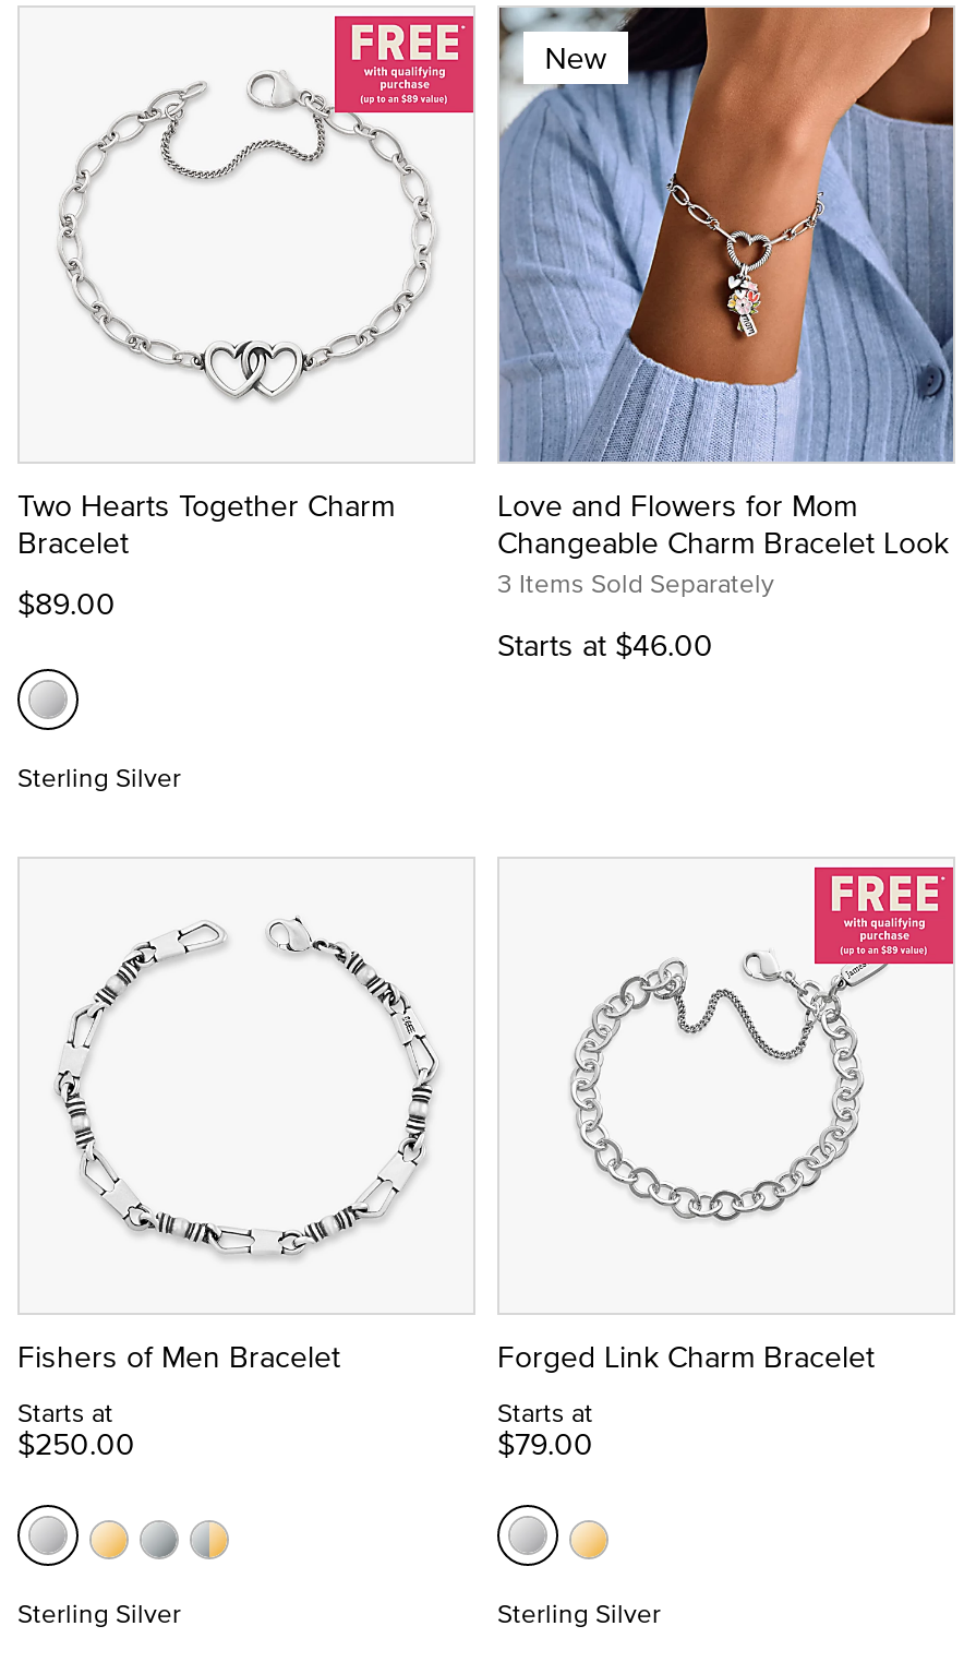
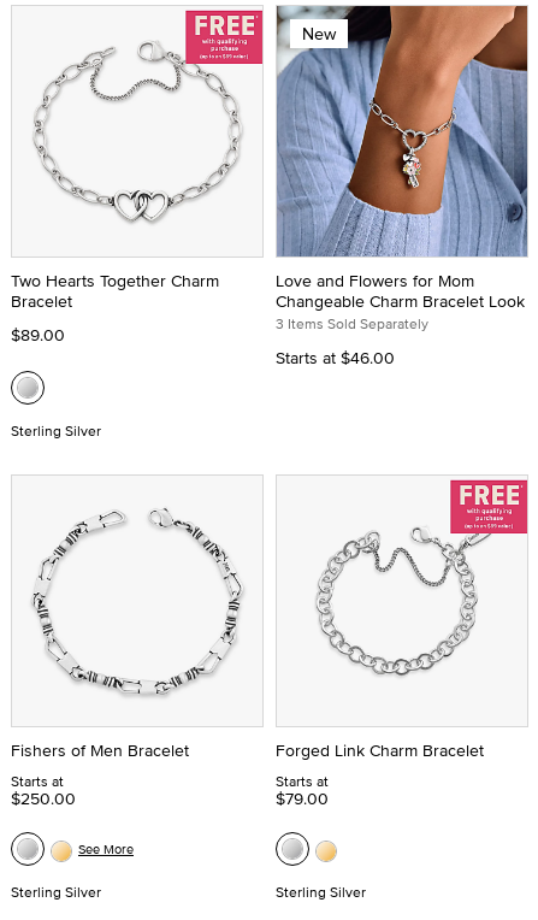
+ See More
